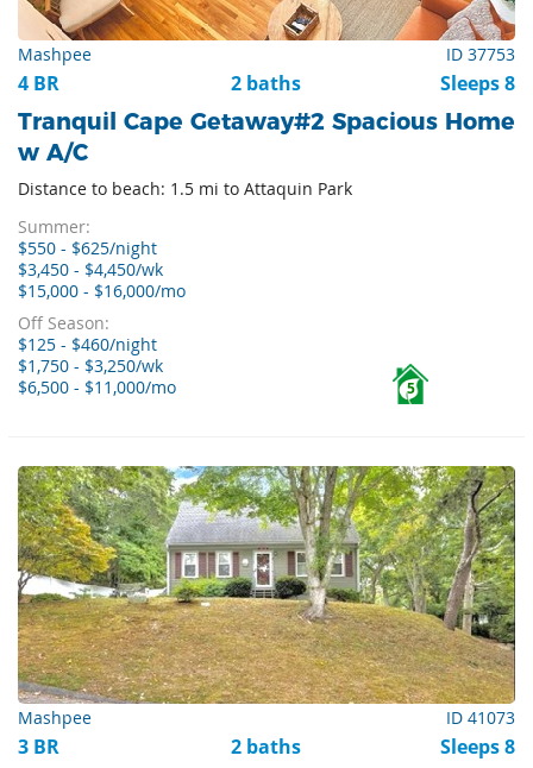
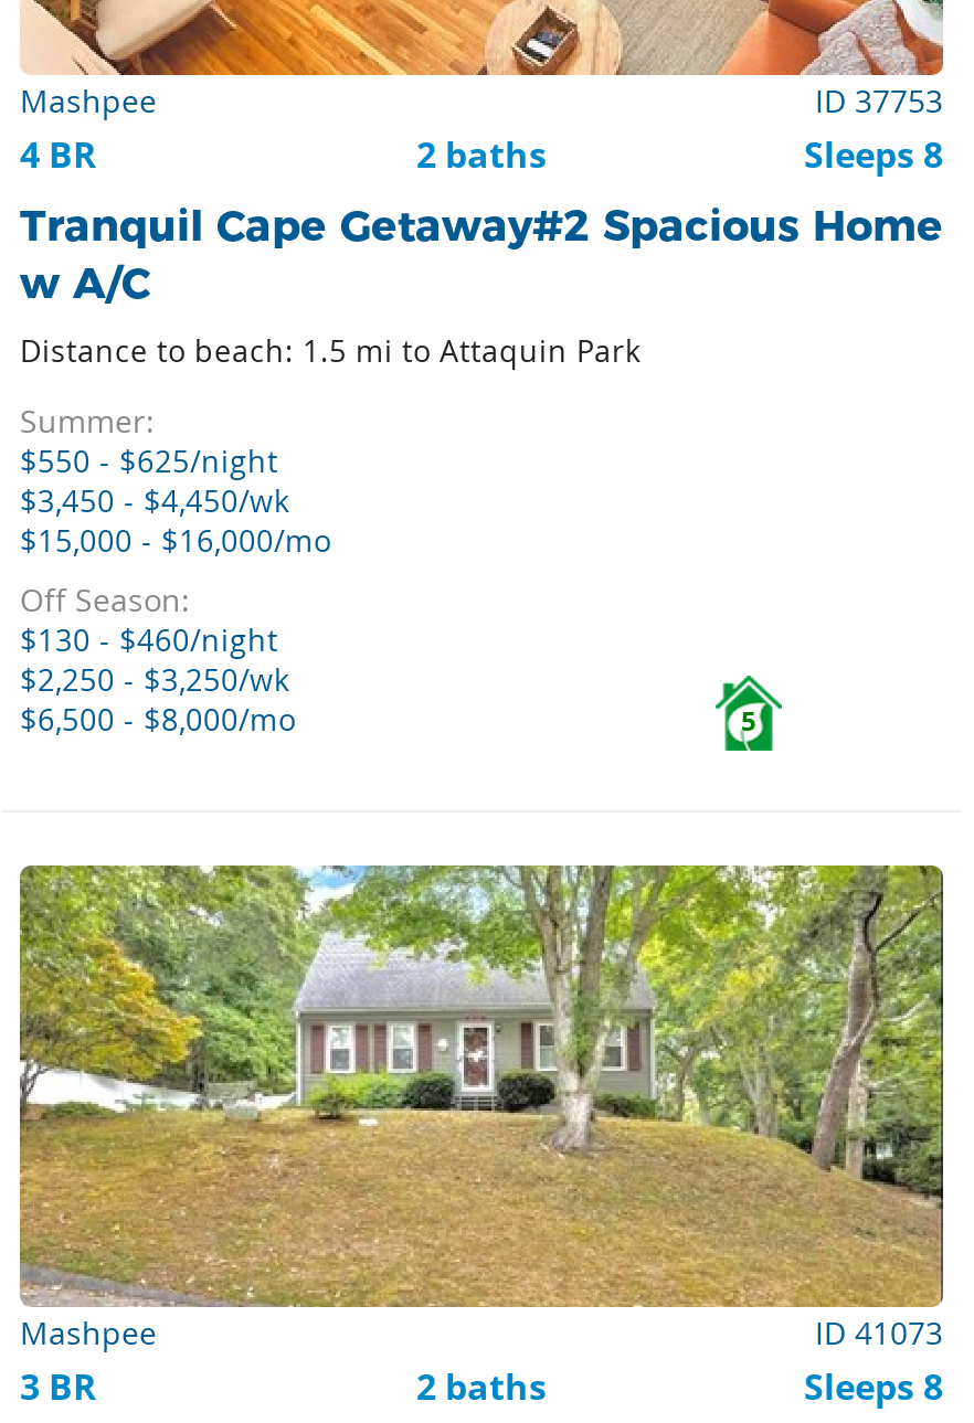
- $125 - $460/night
- $1,750 - $3,250/wk
- $6,500 - $11,000/mo
+ $130 - $460/night
+ $2,250 - $3,250/wk
+ $6,500 - $8,000/mo
